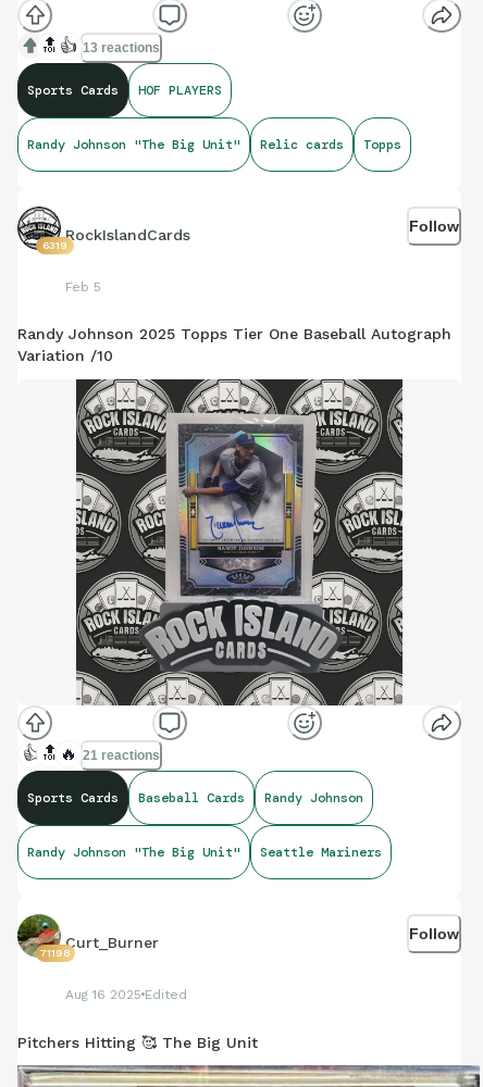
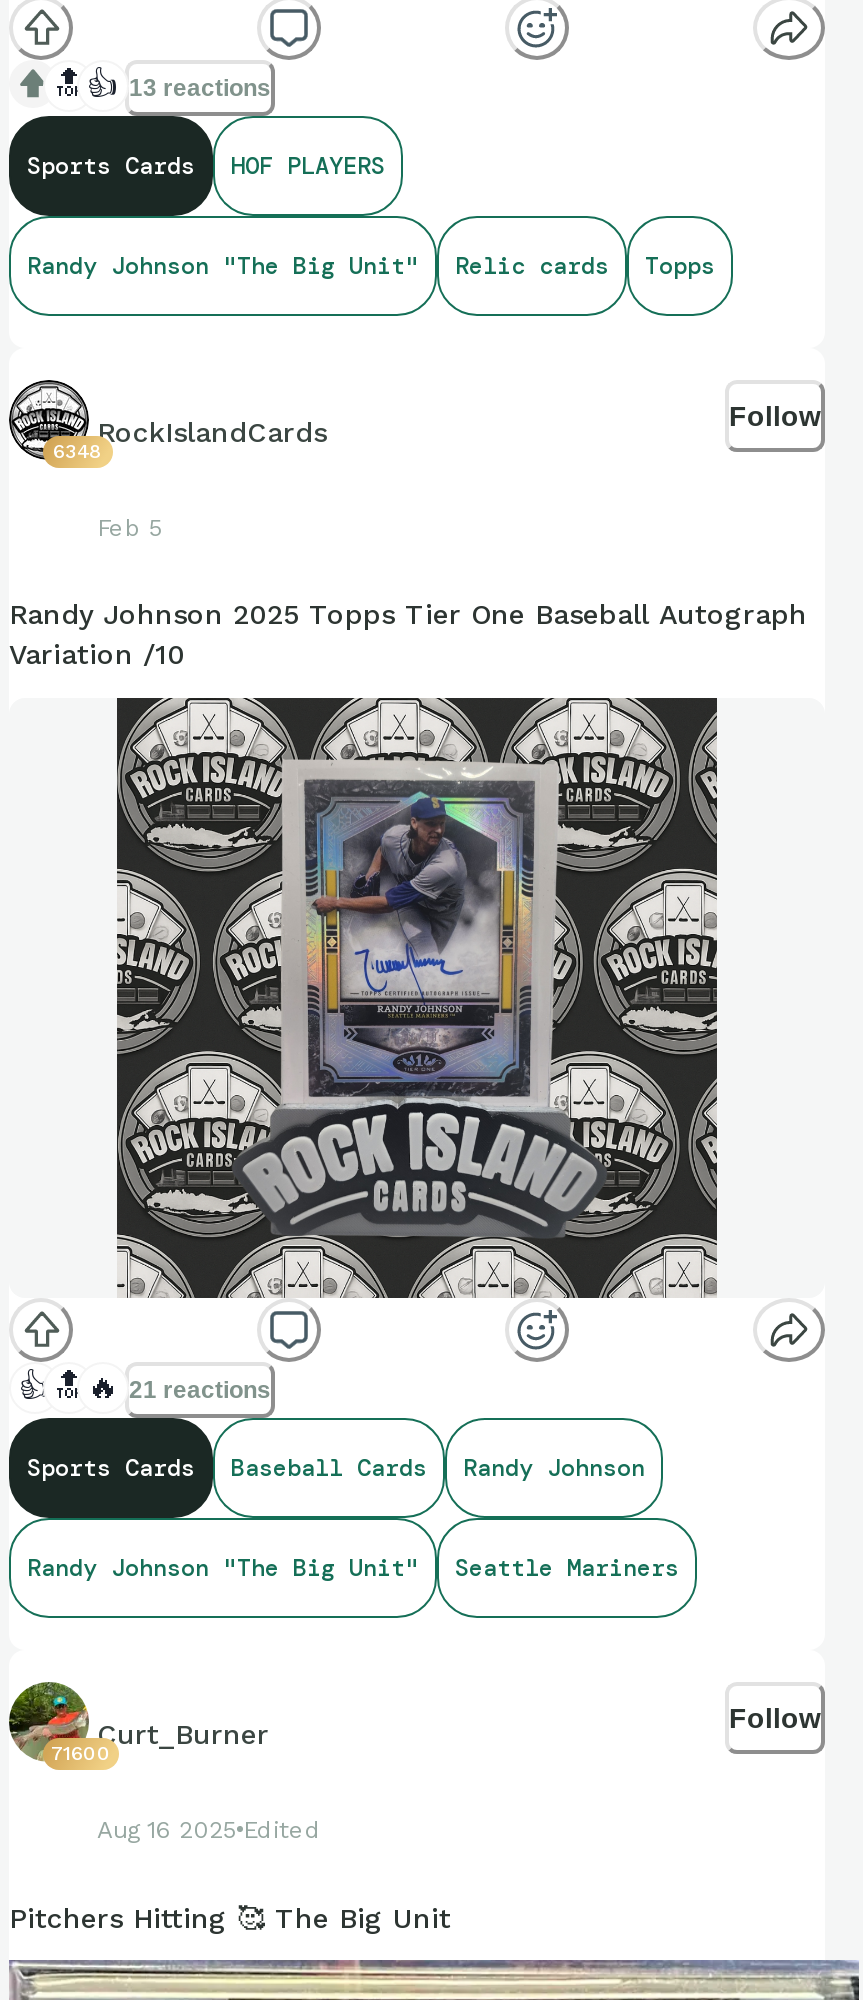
- 6319
+ 6348

- 71198
+ 71600
